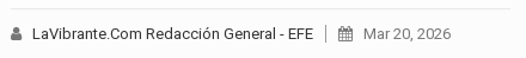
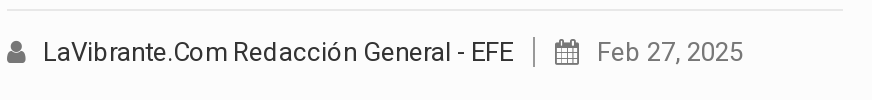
- Mar 20, 2026
+ Feb 27, 2025
